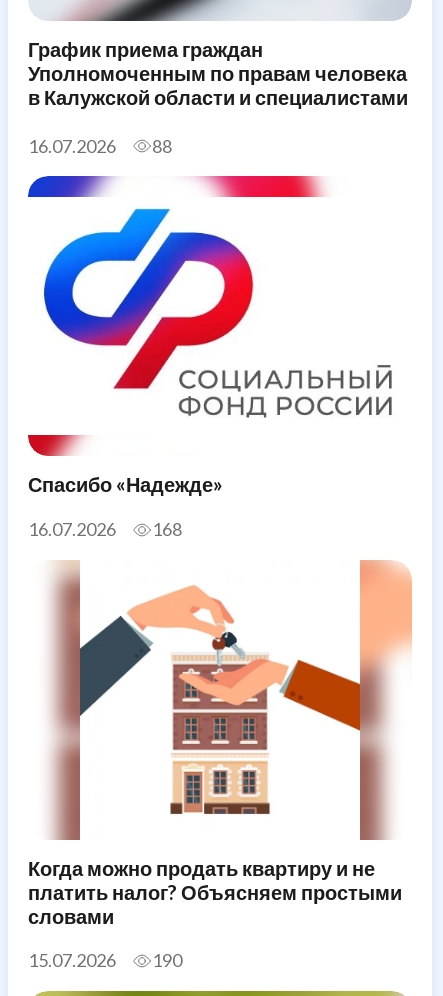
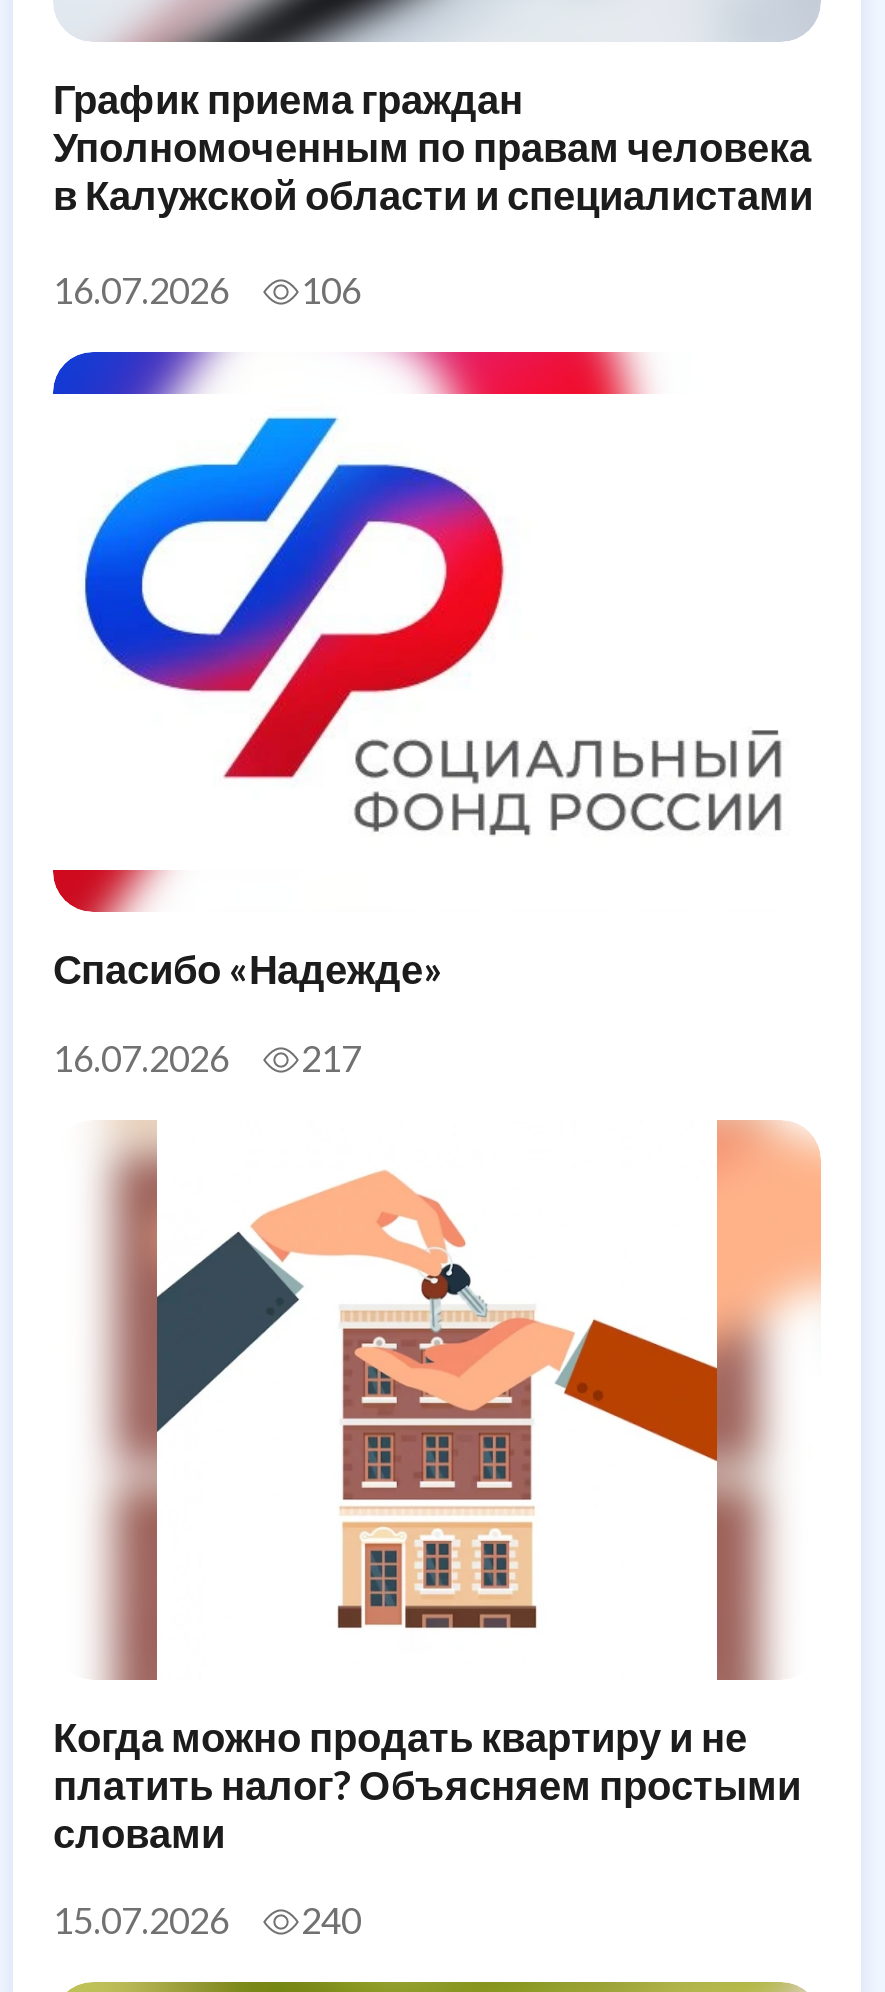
- 16.07.2026 88
+ 16.07.2026 106

- 16.07.2026 168
+ 16.07.2026 217

- 15.07.2026 190
+ 15.07.2026 240
